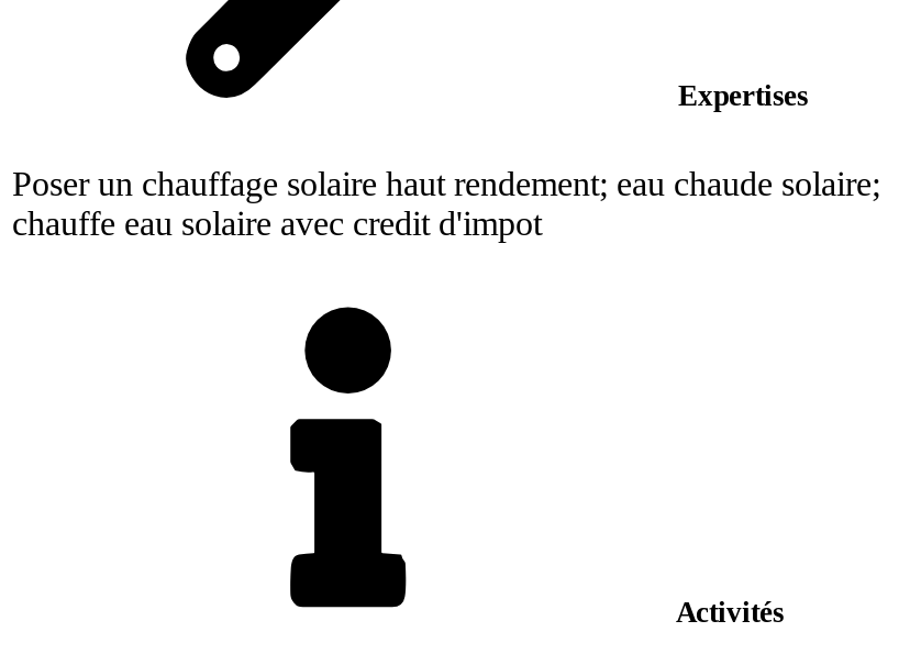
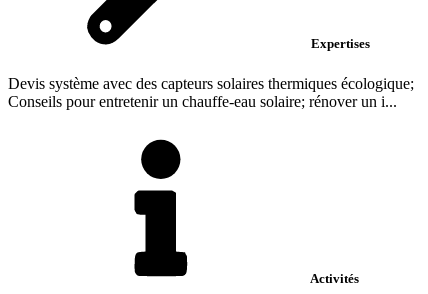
- Poser un chauffage solaire haut rendement; eau chaude solaire;
- chauffe eau solaire avec credit d'impot
+ Devis système avec des capteurs solaires thermiques écologique;
+ Conseils pour entretenir un chauffe-eau solaire; rénover un i...
